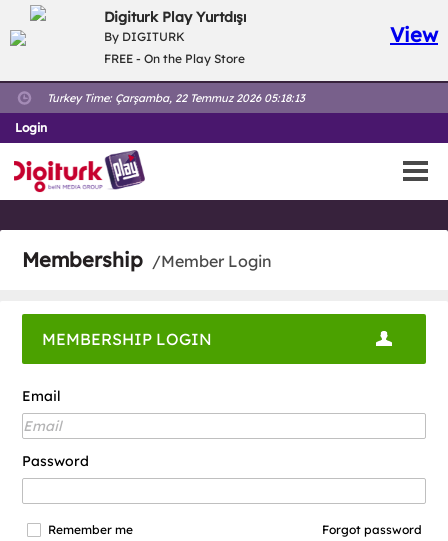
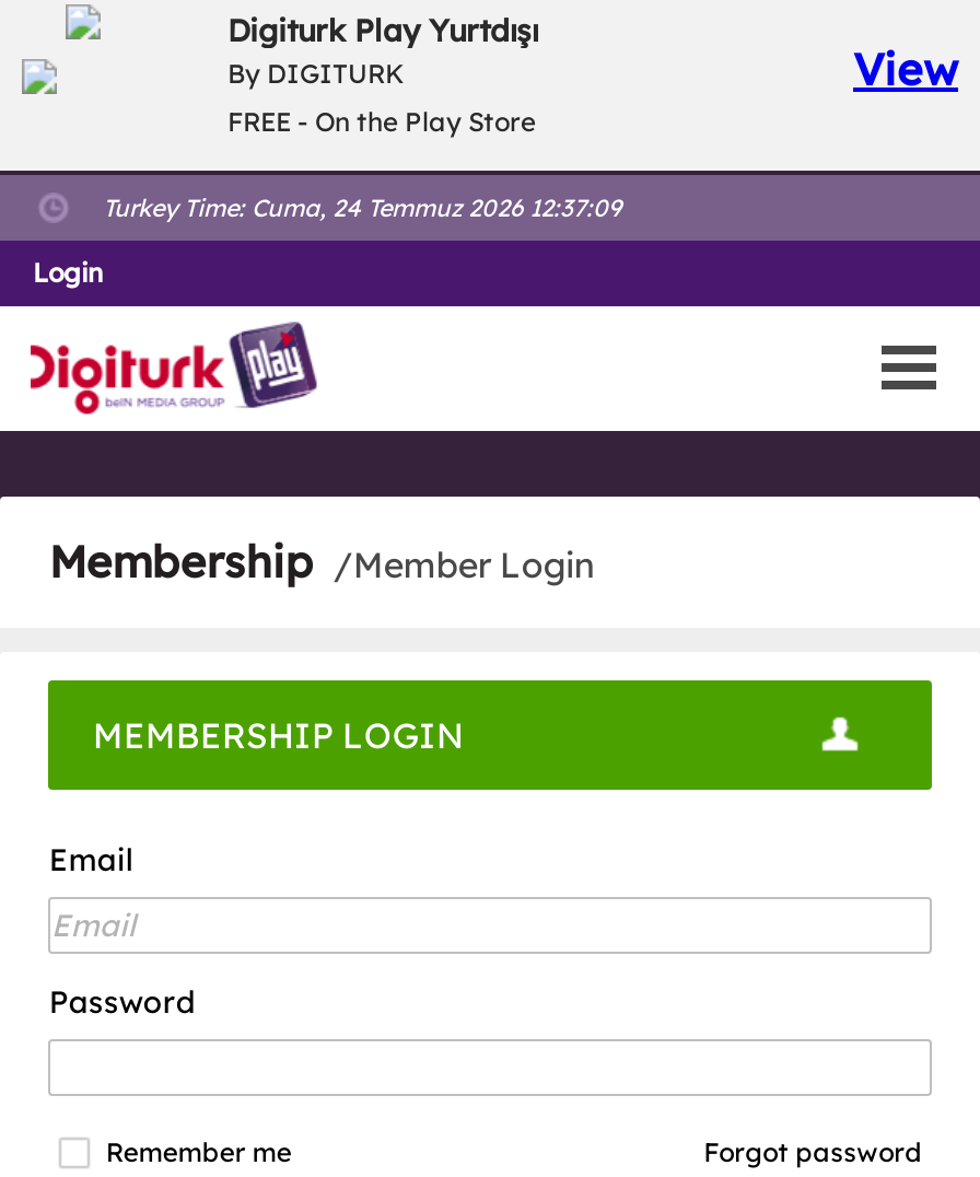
- Turkey Time: Çarşamba, 22 Temmuz 2026 05:18:13
+ Turkey Time: Cuma, 24 Temmuz 2026 12:37:09
